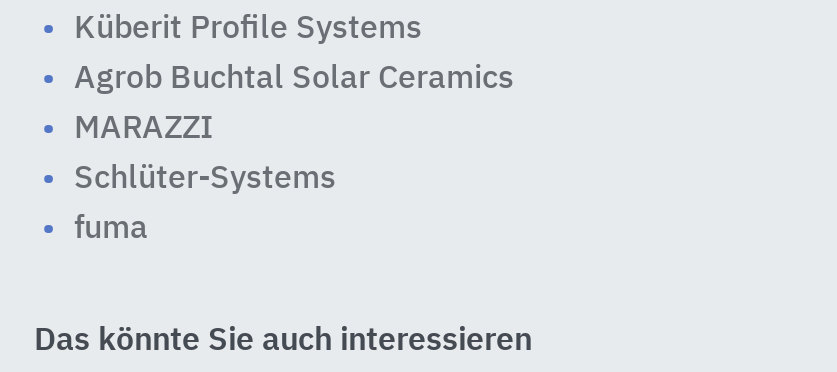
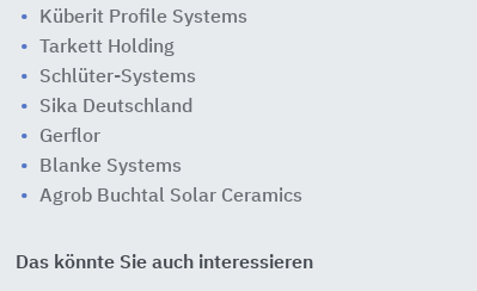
moved down: Agrob Buchtal Solar Ceramics

- MARAZZI
+ Tarkett Holding

moved up: Schlüter-Systems

- fuma
+ Sika Deutschland
+ Gerflor
+ Blanke Systems
